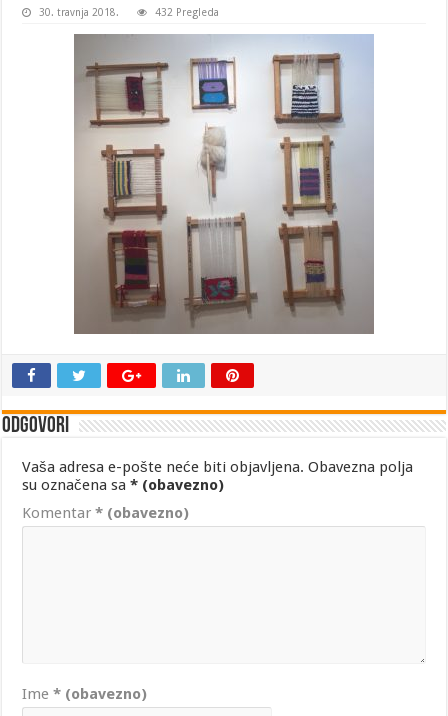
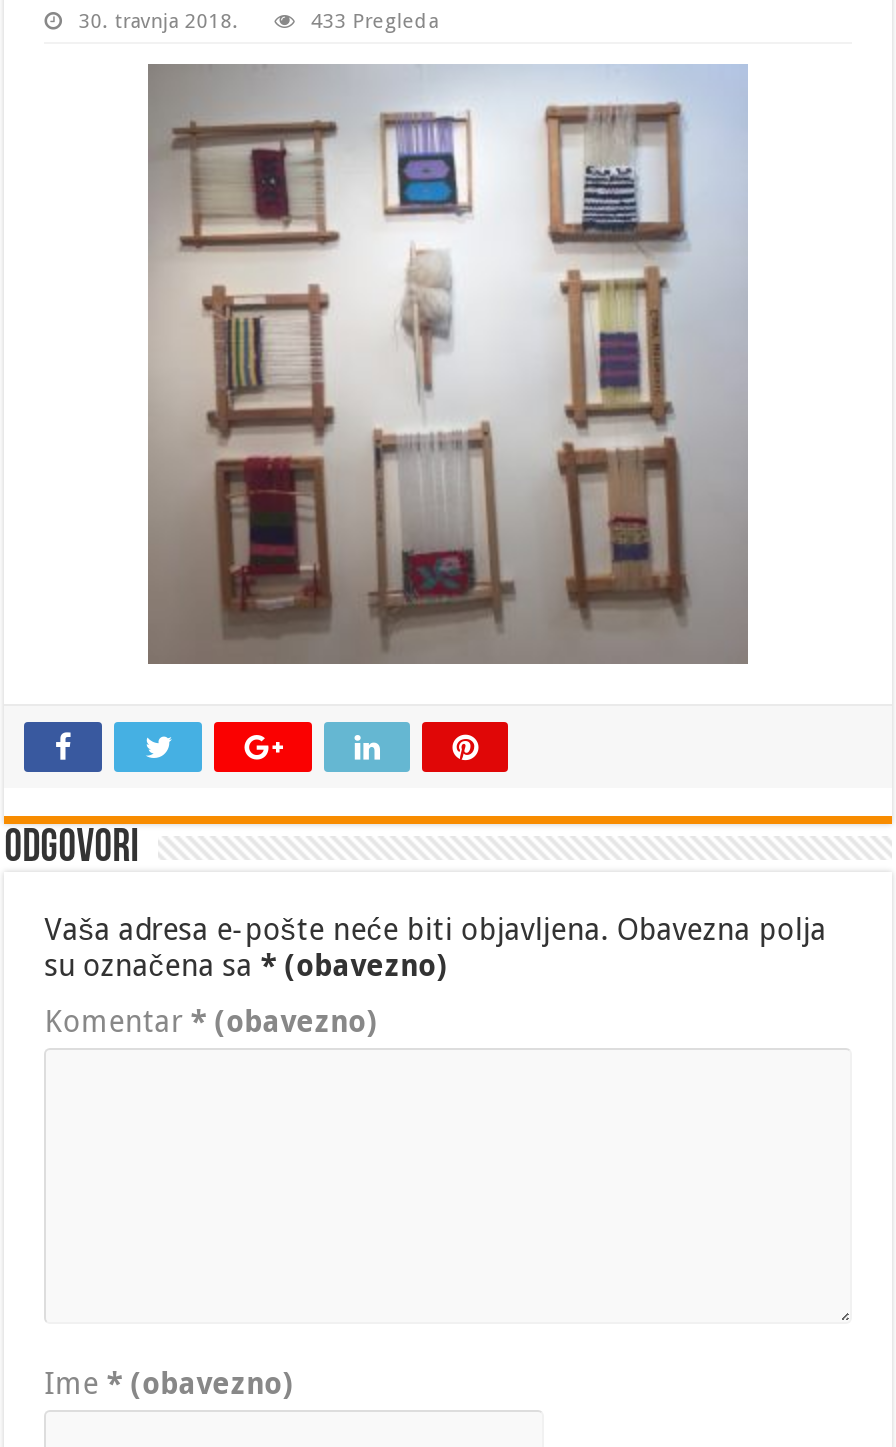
- 432 Pregleda
+ 433 Pregleda
